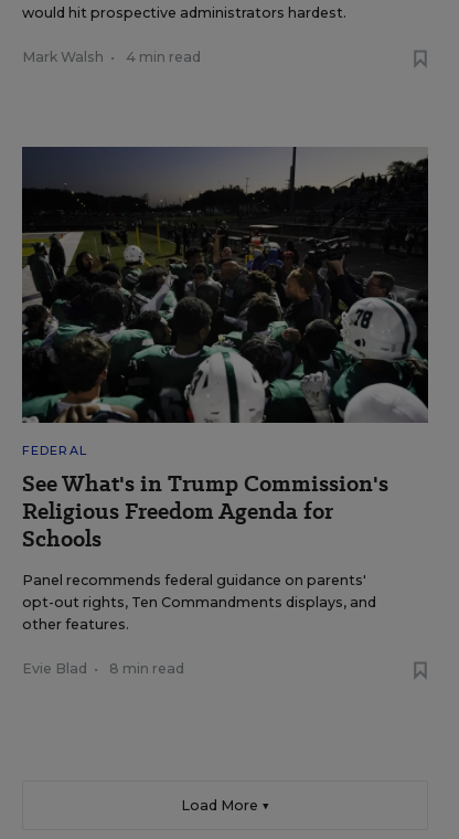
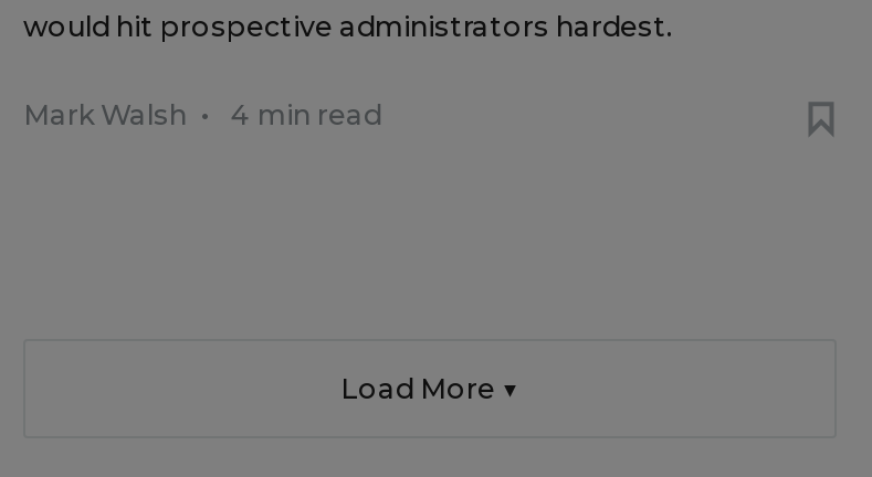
- [image]
- FEDERAL
- See What's in Trump Commission's
- Religious Freedom Agenda for
- Schools
- Panel recommends federal guidance on parents'
- opt-out rights, Ten Commandments displays, and
- other features.
- Evie Blad •
- 8 min read
